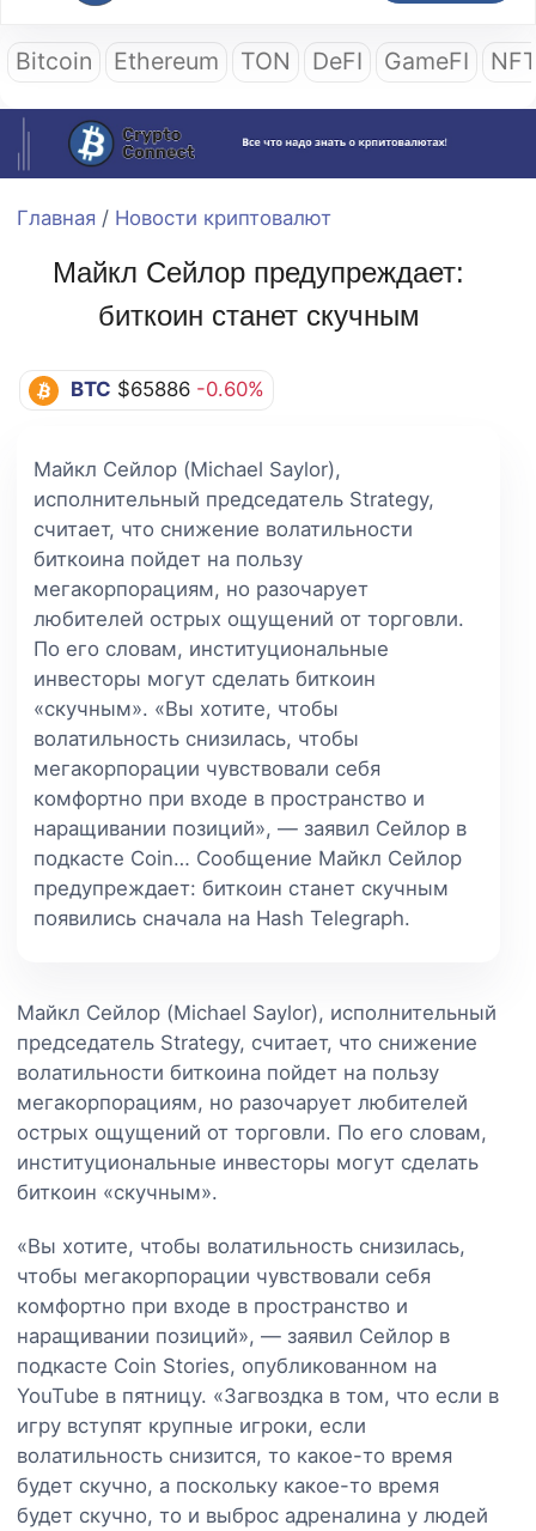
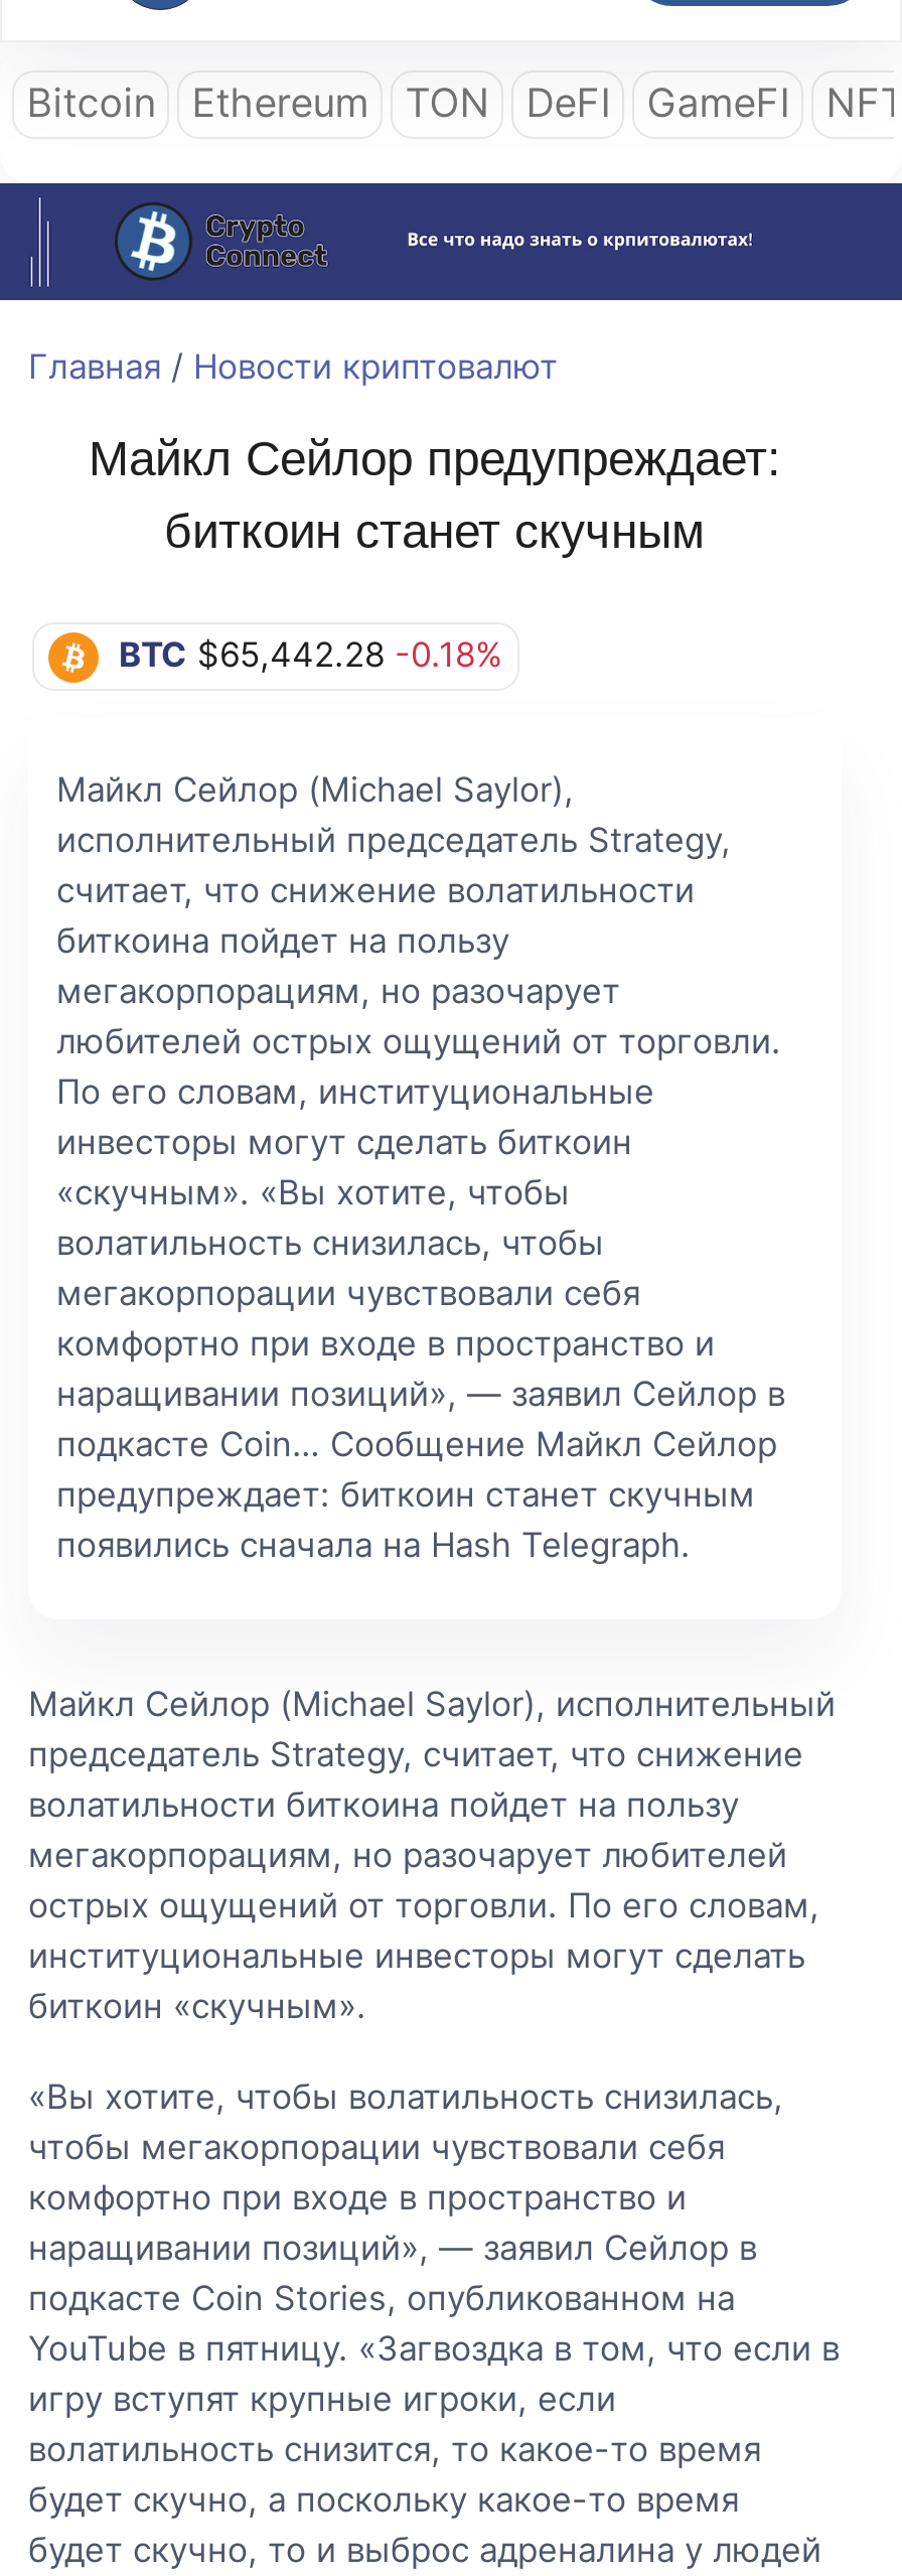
- BTC $65886 -0.60%
+ BTC $65,442.28 -0.18%
